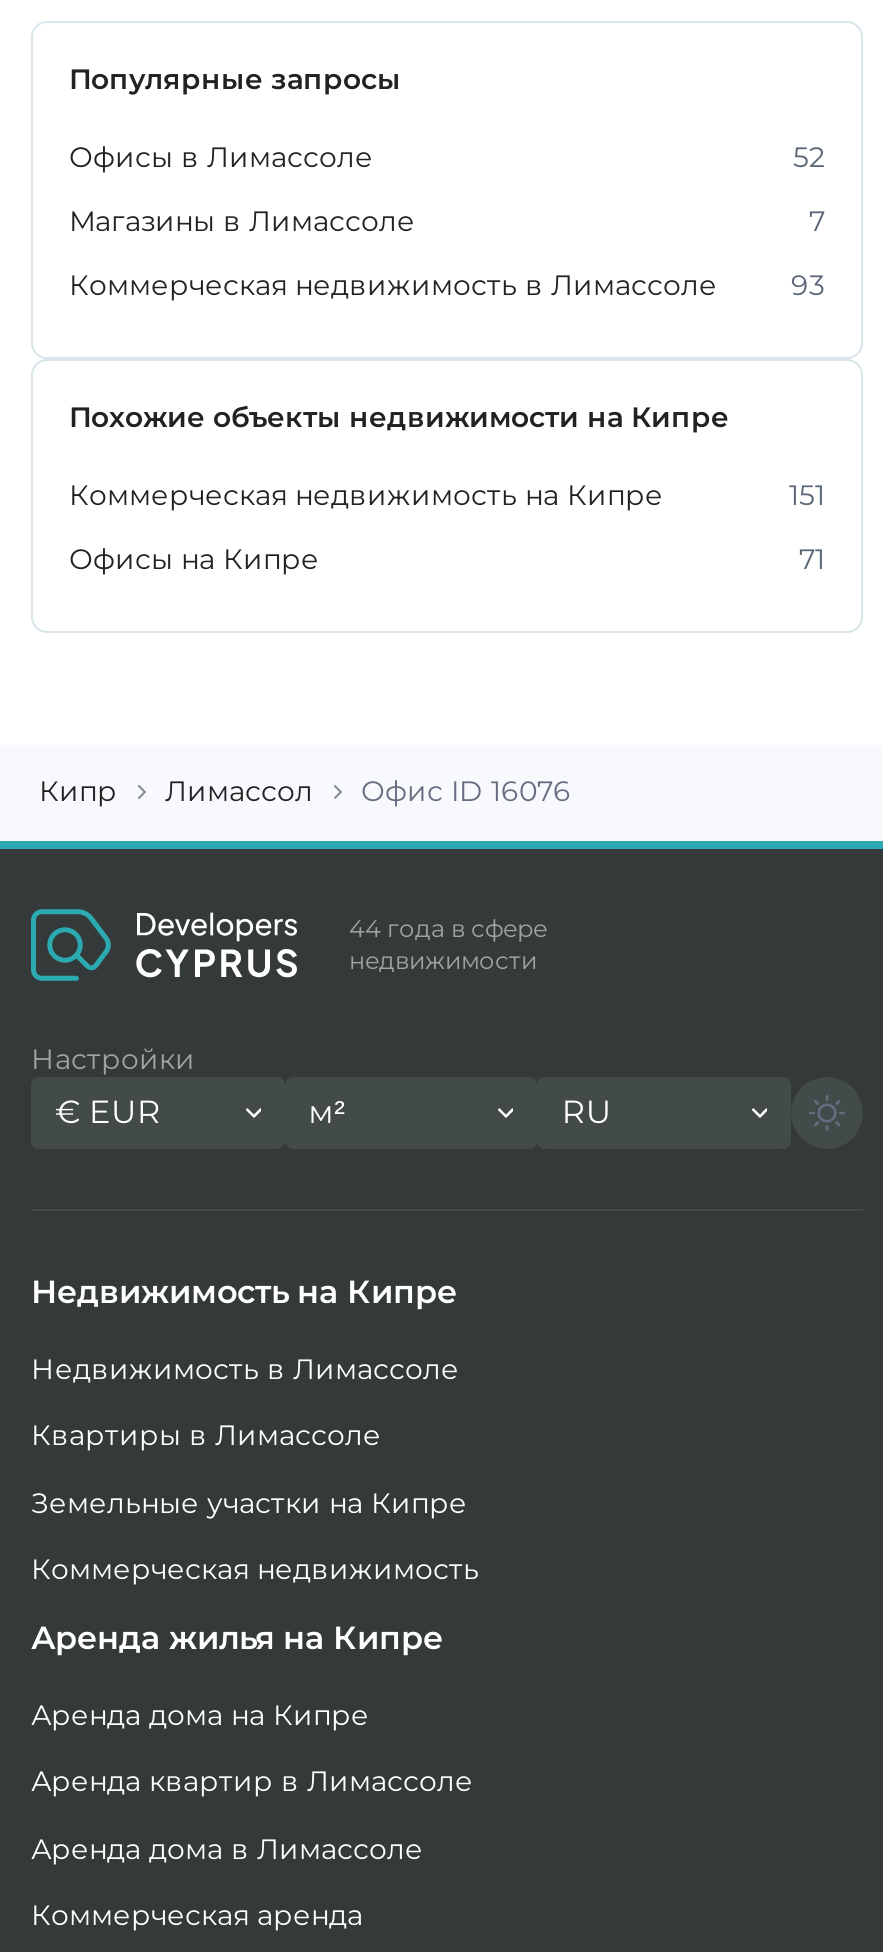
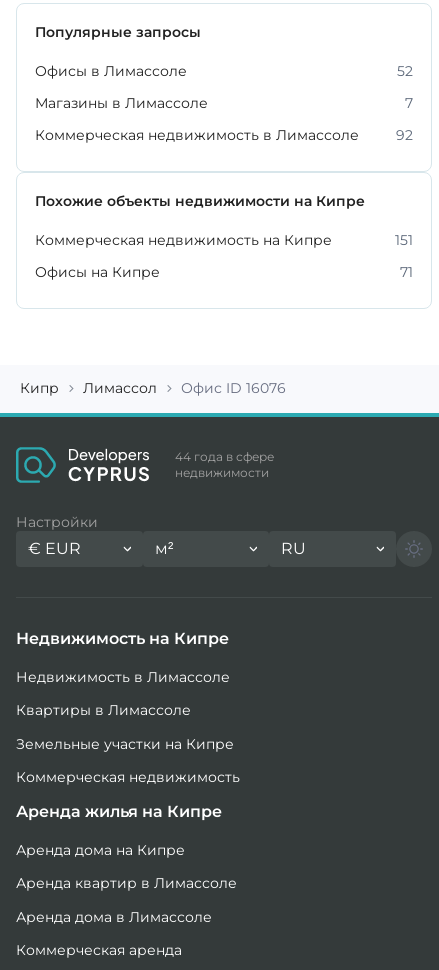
- 93
+ 92
